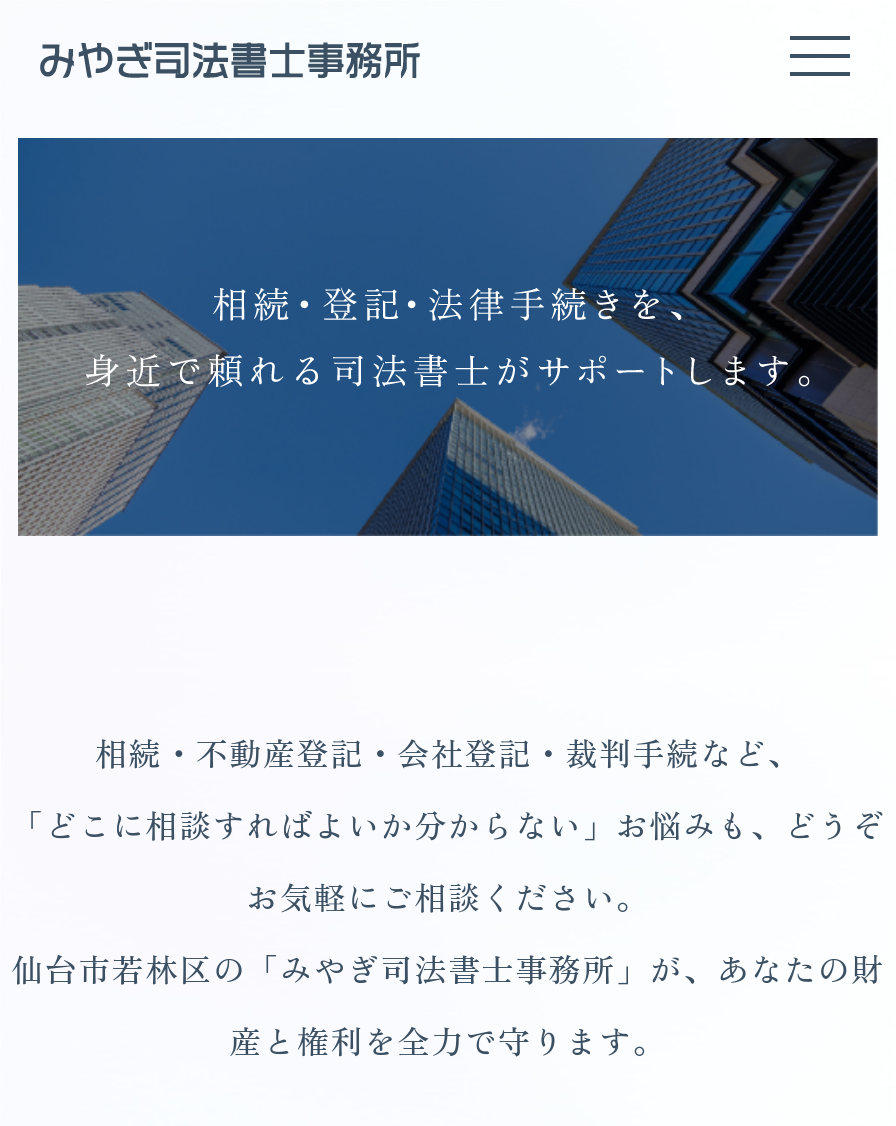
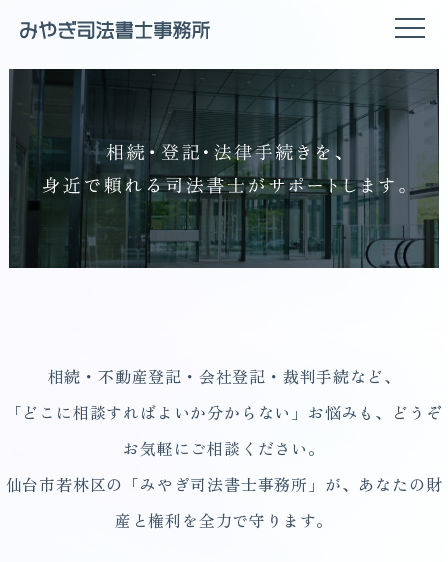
- [image]
+ [image]
